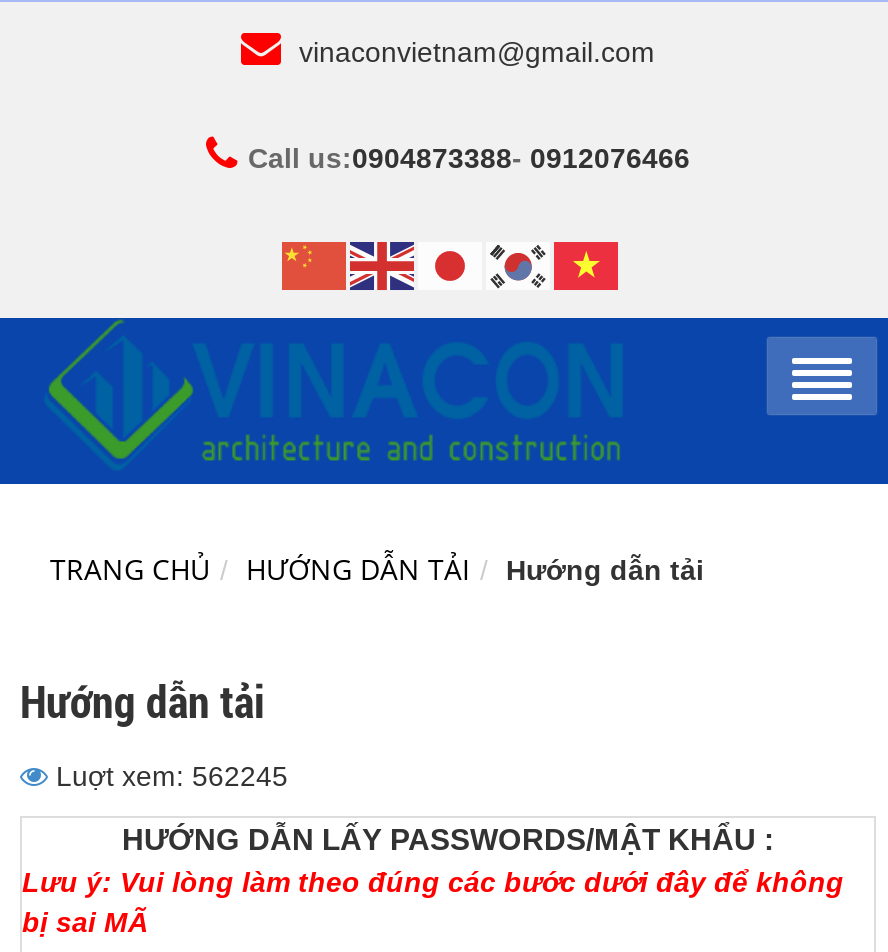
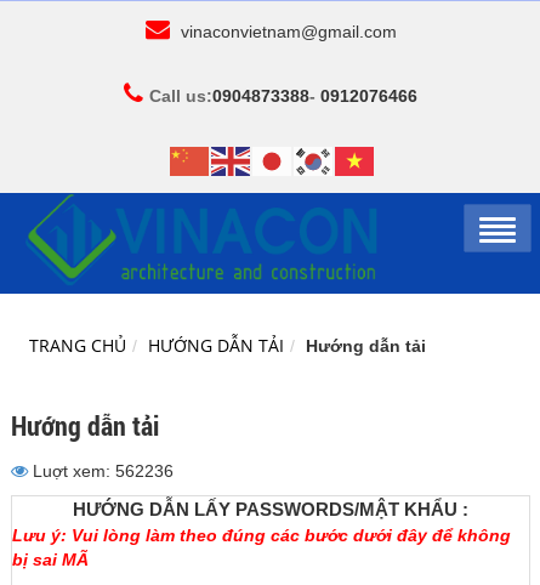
- Luợt xem: 562245
+ Luợt xem: 562236
